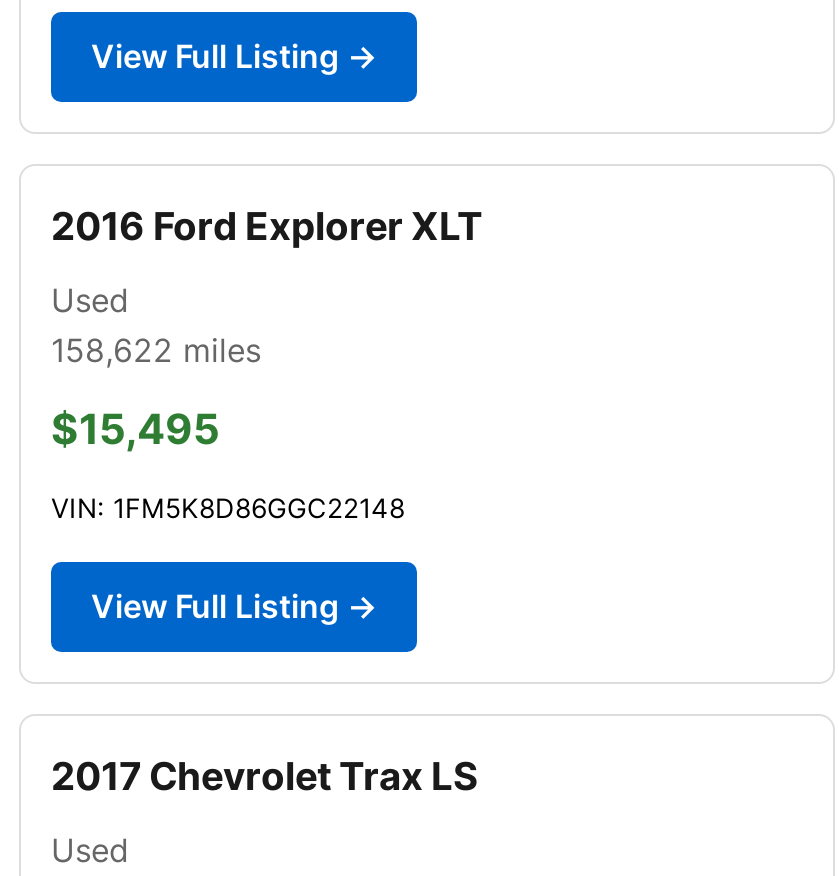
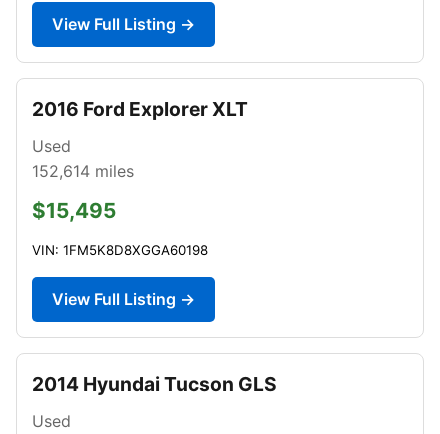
- 158,622 miles
+ 152,614 miles

- VIN: 1FM5K8D86GGC22148
+ VIN: 1FM5K8D8XGGA60198

- 2017 Chevrolet Trax LS
+ 2014 Hyundai Tucson GLS
